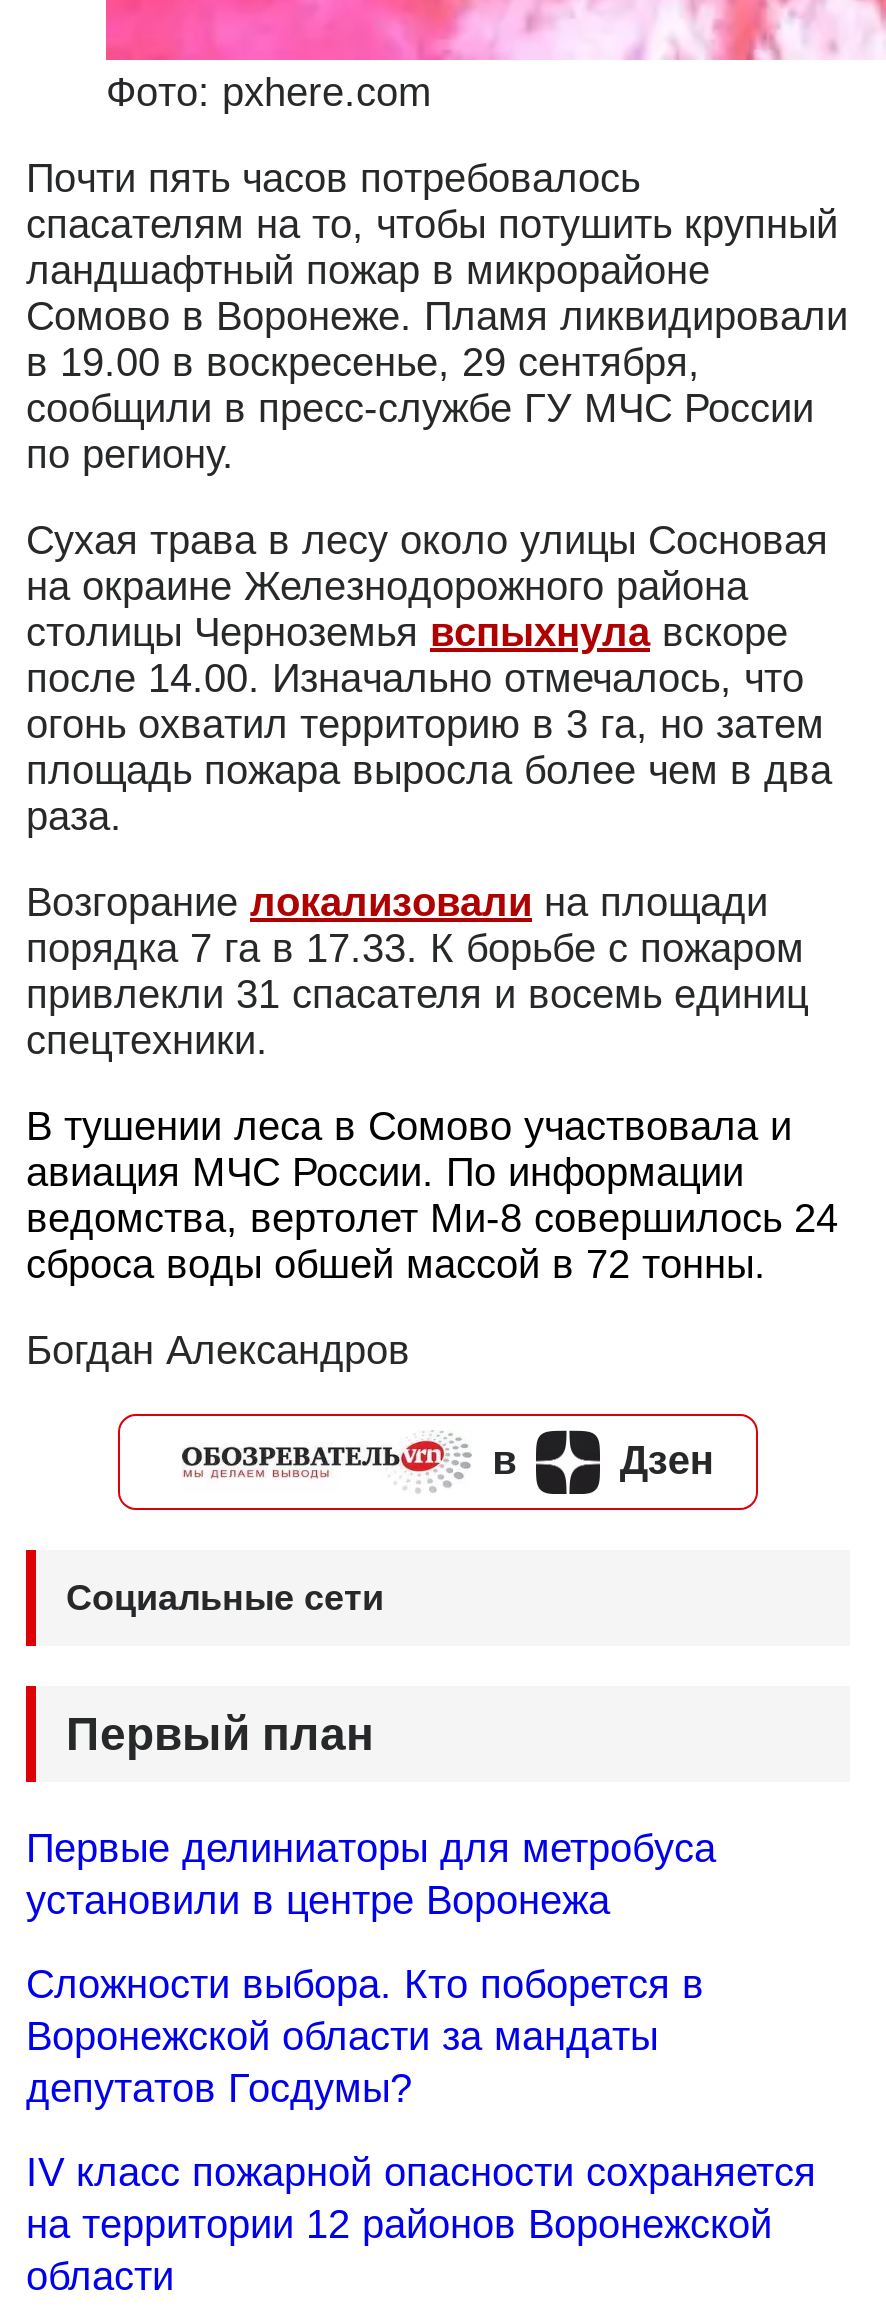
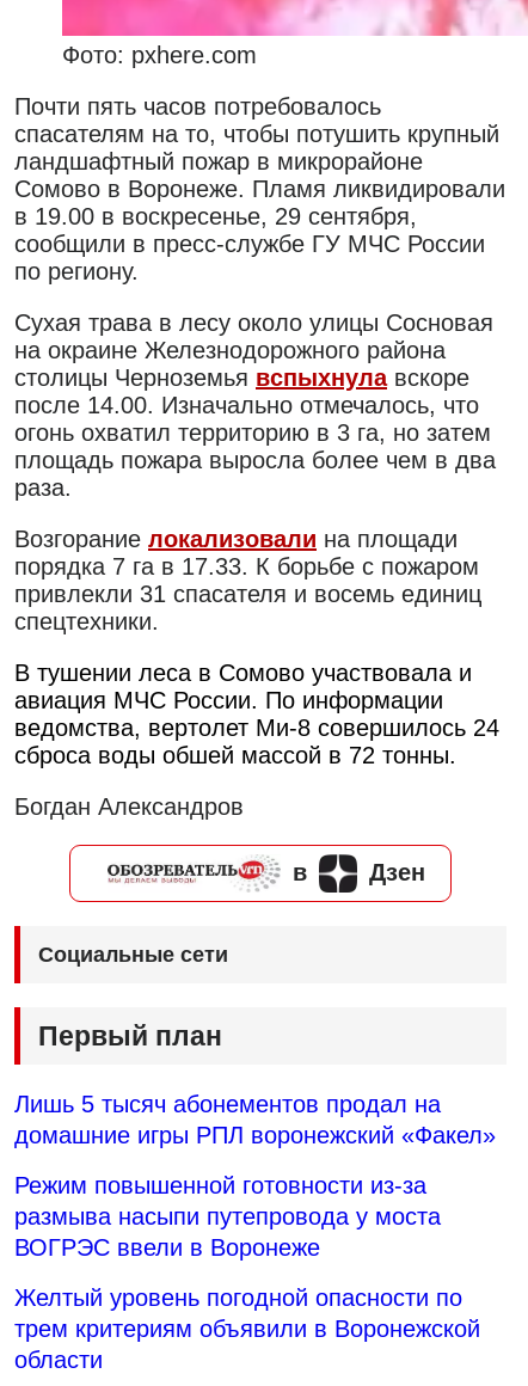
- Первые делиниаторы для метробуса
- установили в центре Воронежа
+ Лишь 5 тысяч абонементов продал на
+ домашние игры РПЛ воронежский «Факел»

- Сложности выбора. Кто поборется в
- Воронежской области за мандаты
- депутатов Госдумы?
+ Режим повышенной готовности из-за
+ размыва насыпи путепровода у моста
+ ВОГРЭС ввели в Воронеже

- IV класс пожарной опасности сохраняется
- на территории 12 районов Воронежской
+ Желтый уровень погодной опасности по
+ трем критериям объявили в Воронежской
